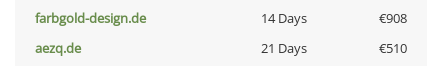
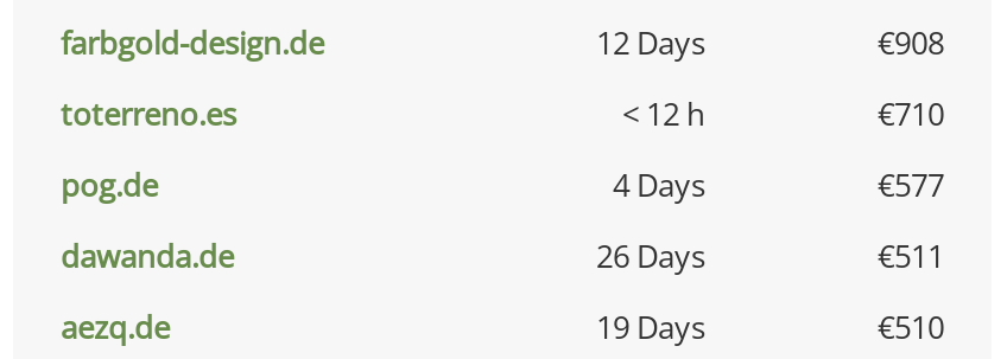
- 14 Days
+ 12 Days

+ toterreno.es
+ < 12 h
+ €710
+ pog.de
+ 4 Days
+ €577
+ dawanda.de
+ 26 Days
+ €511

- 21 Days
+ 19 Days
